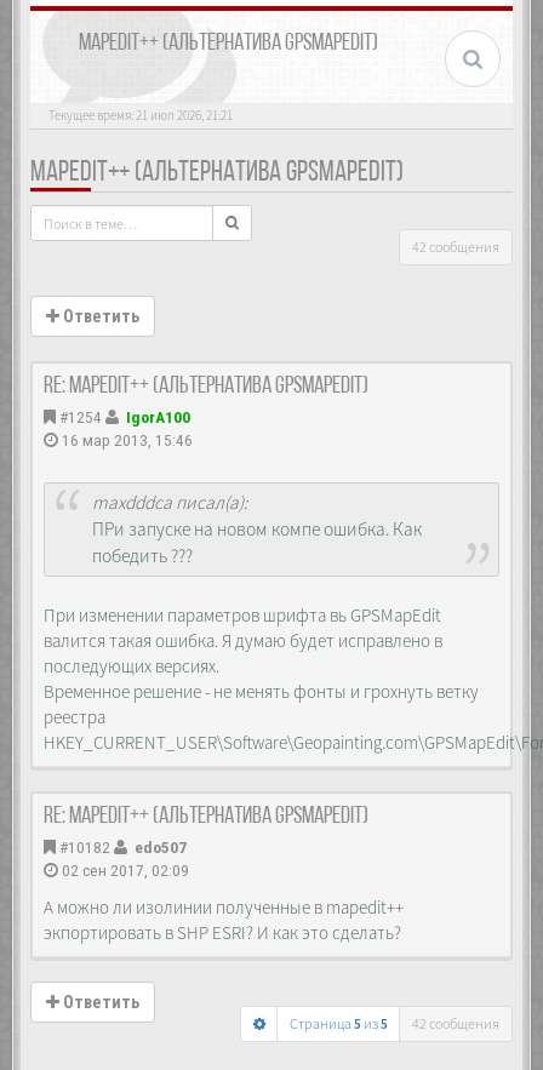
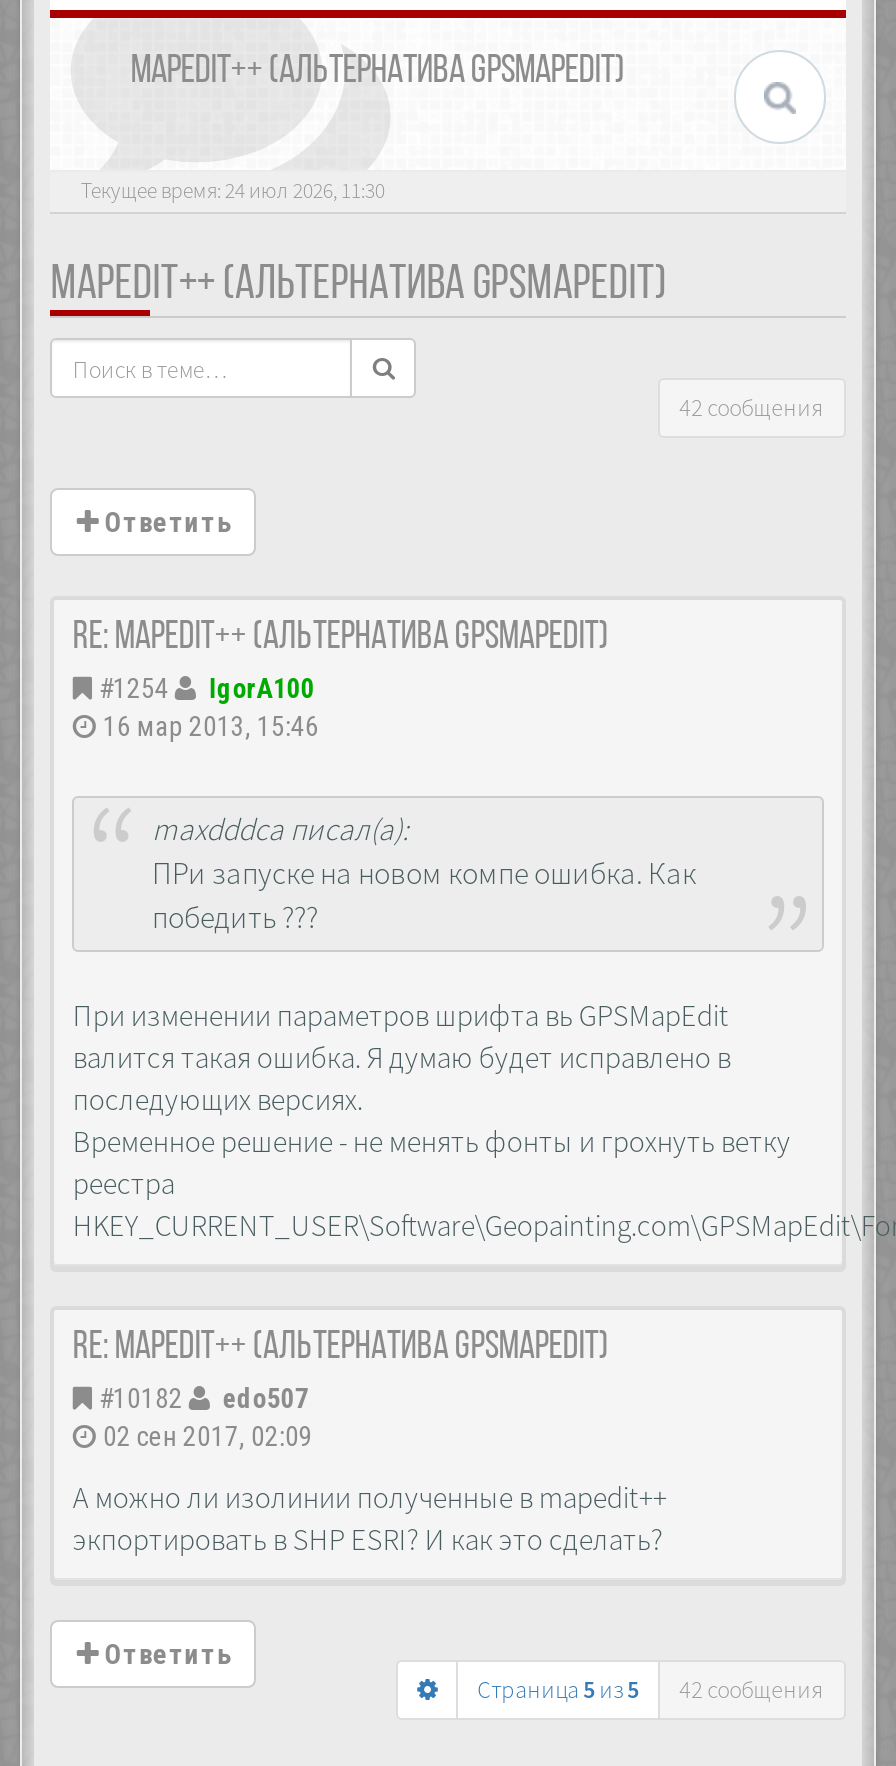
- Текущее время: 21 июл 2026, 21:21
+ Текущее время: 24 июл 2026, 11:30
